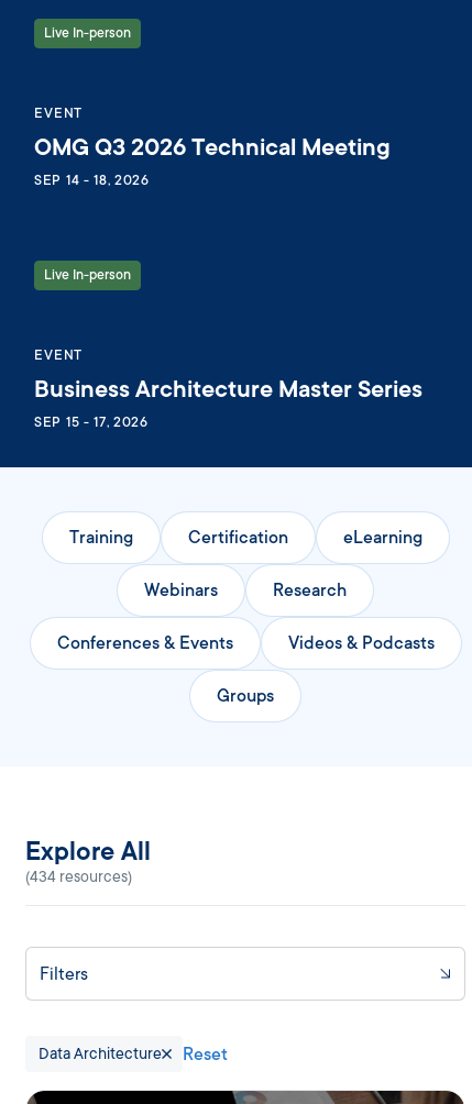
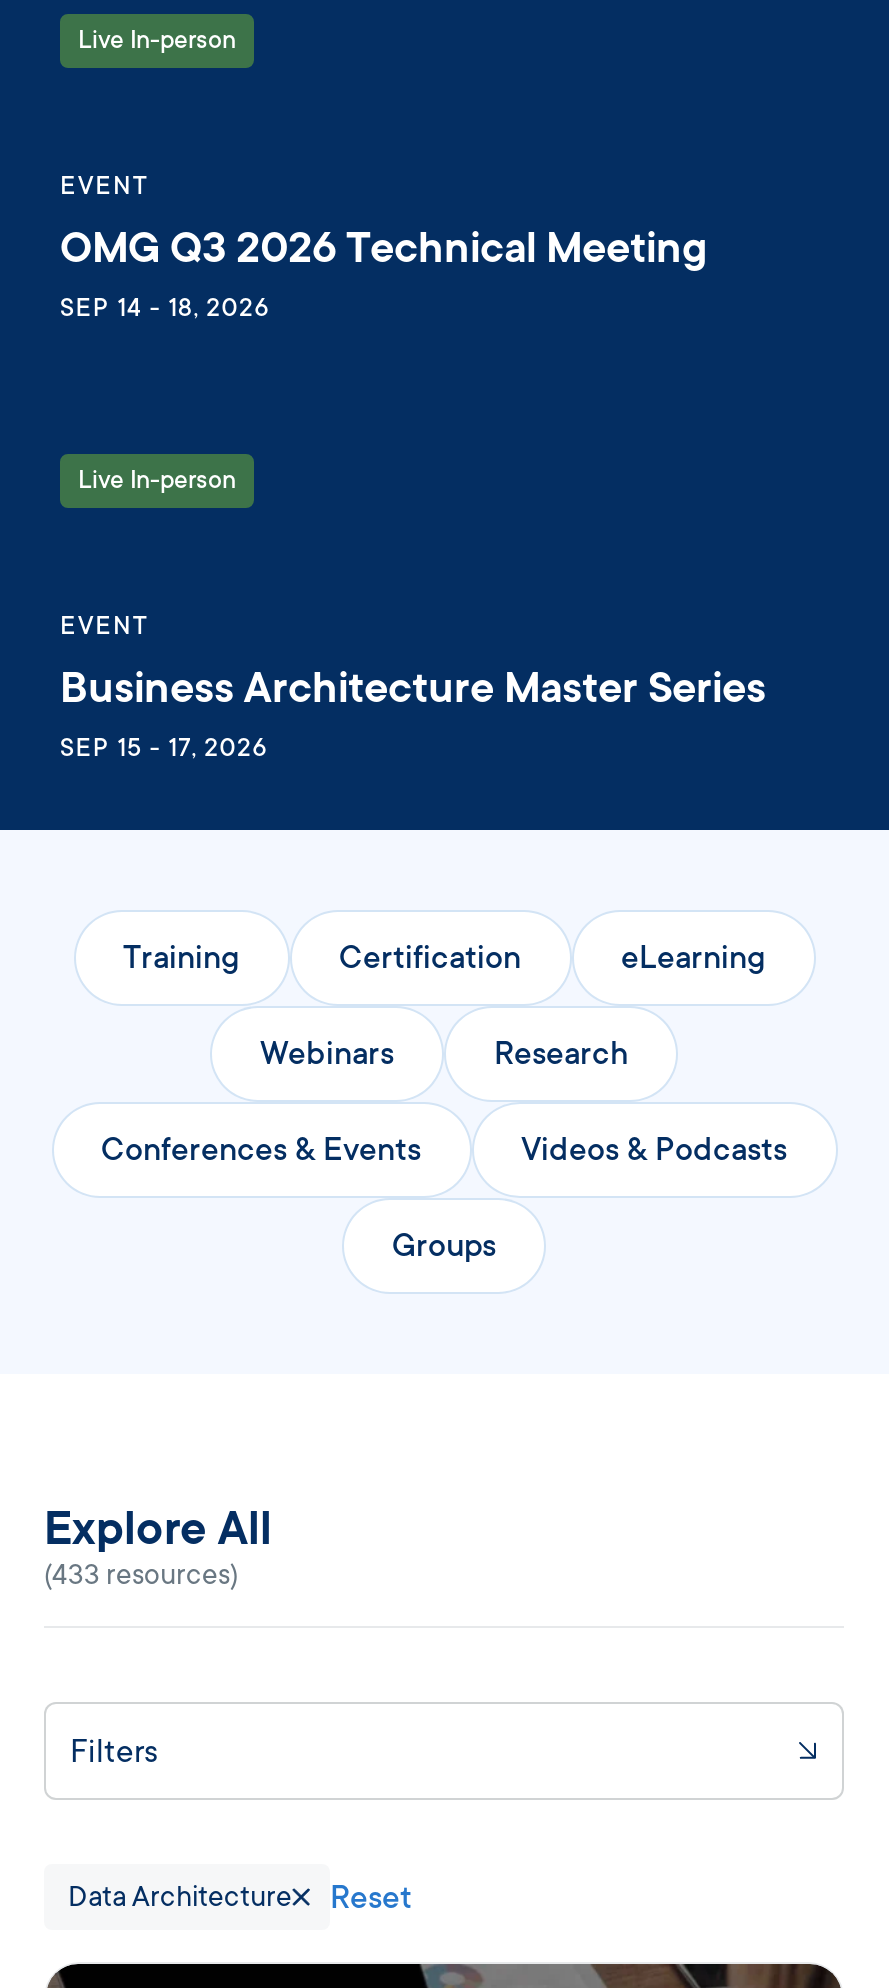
- (434 resources)
+ (433 resources)
